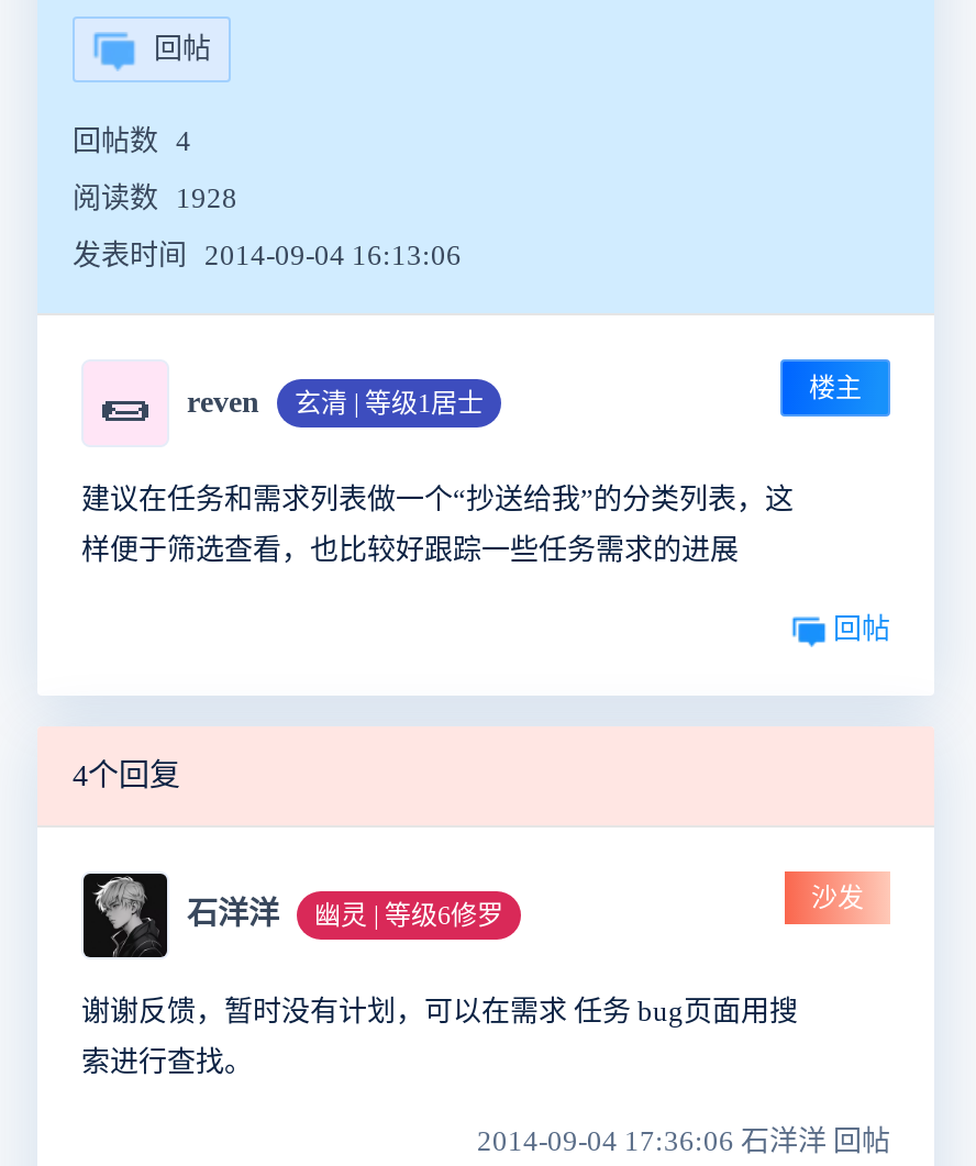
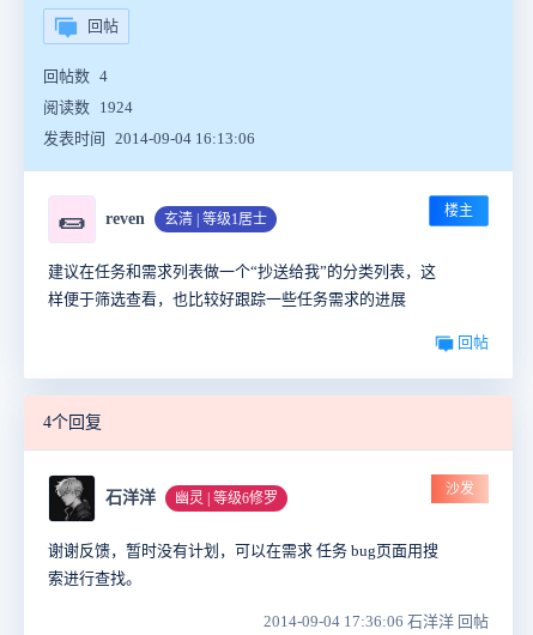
- 阅读数 1928
+ 阅读数 1924
